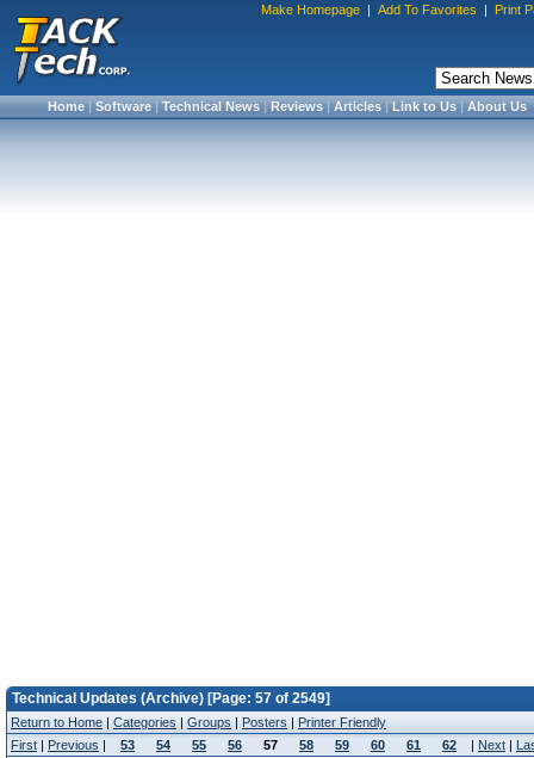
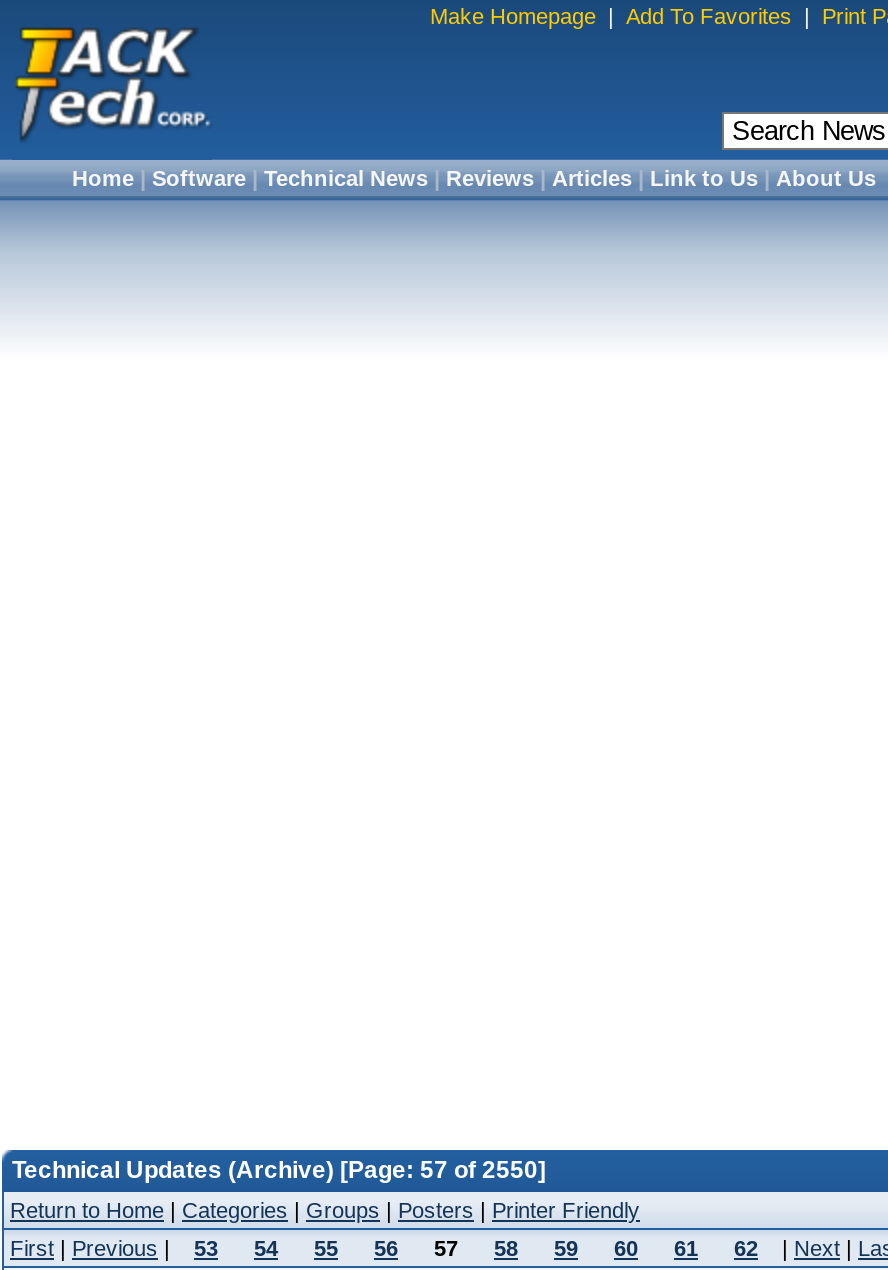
- Technical Updates (Archive) [Page: 57 of 2549]
+ Technical Updates (Archive) [Page: 57 of 2550]
